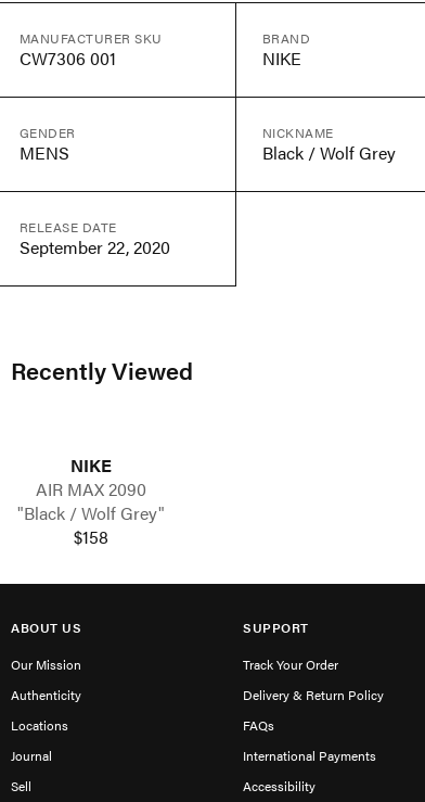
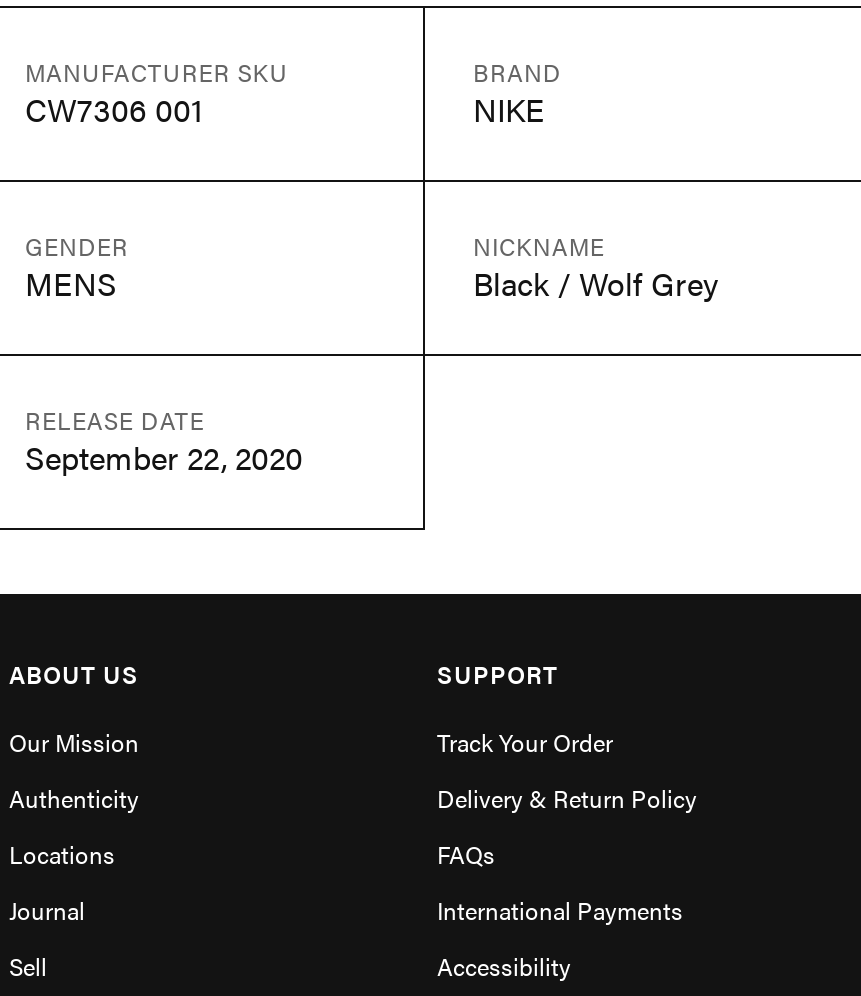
- Recently Viewed
- NIKE
- AIR MAX 2090
- "Black / Wolf Grey"
- $158
